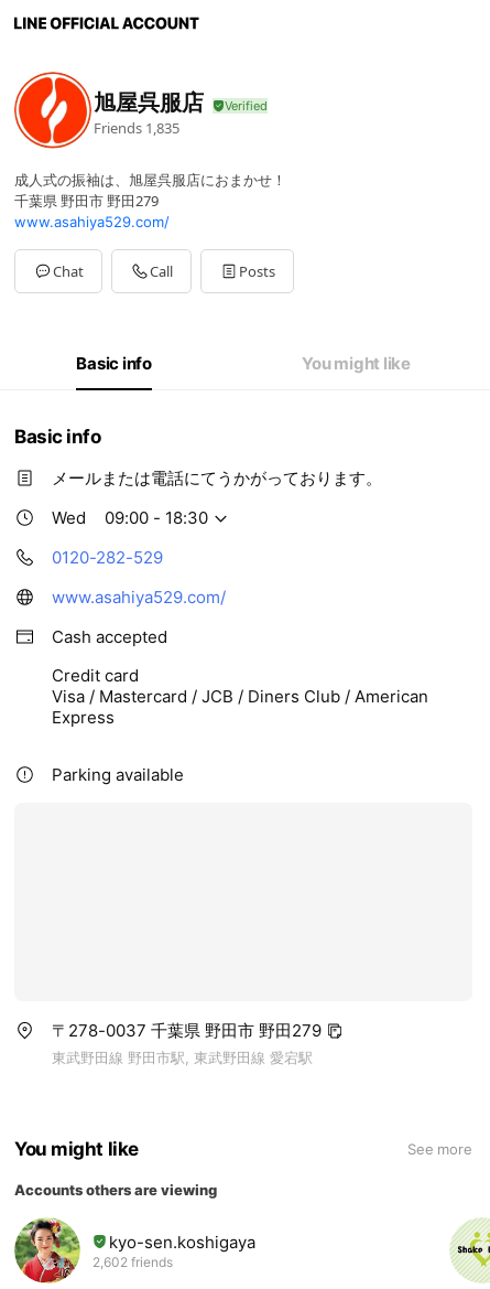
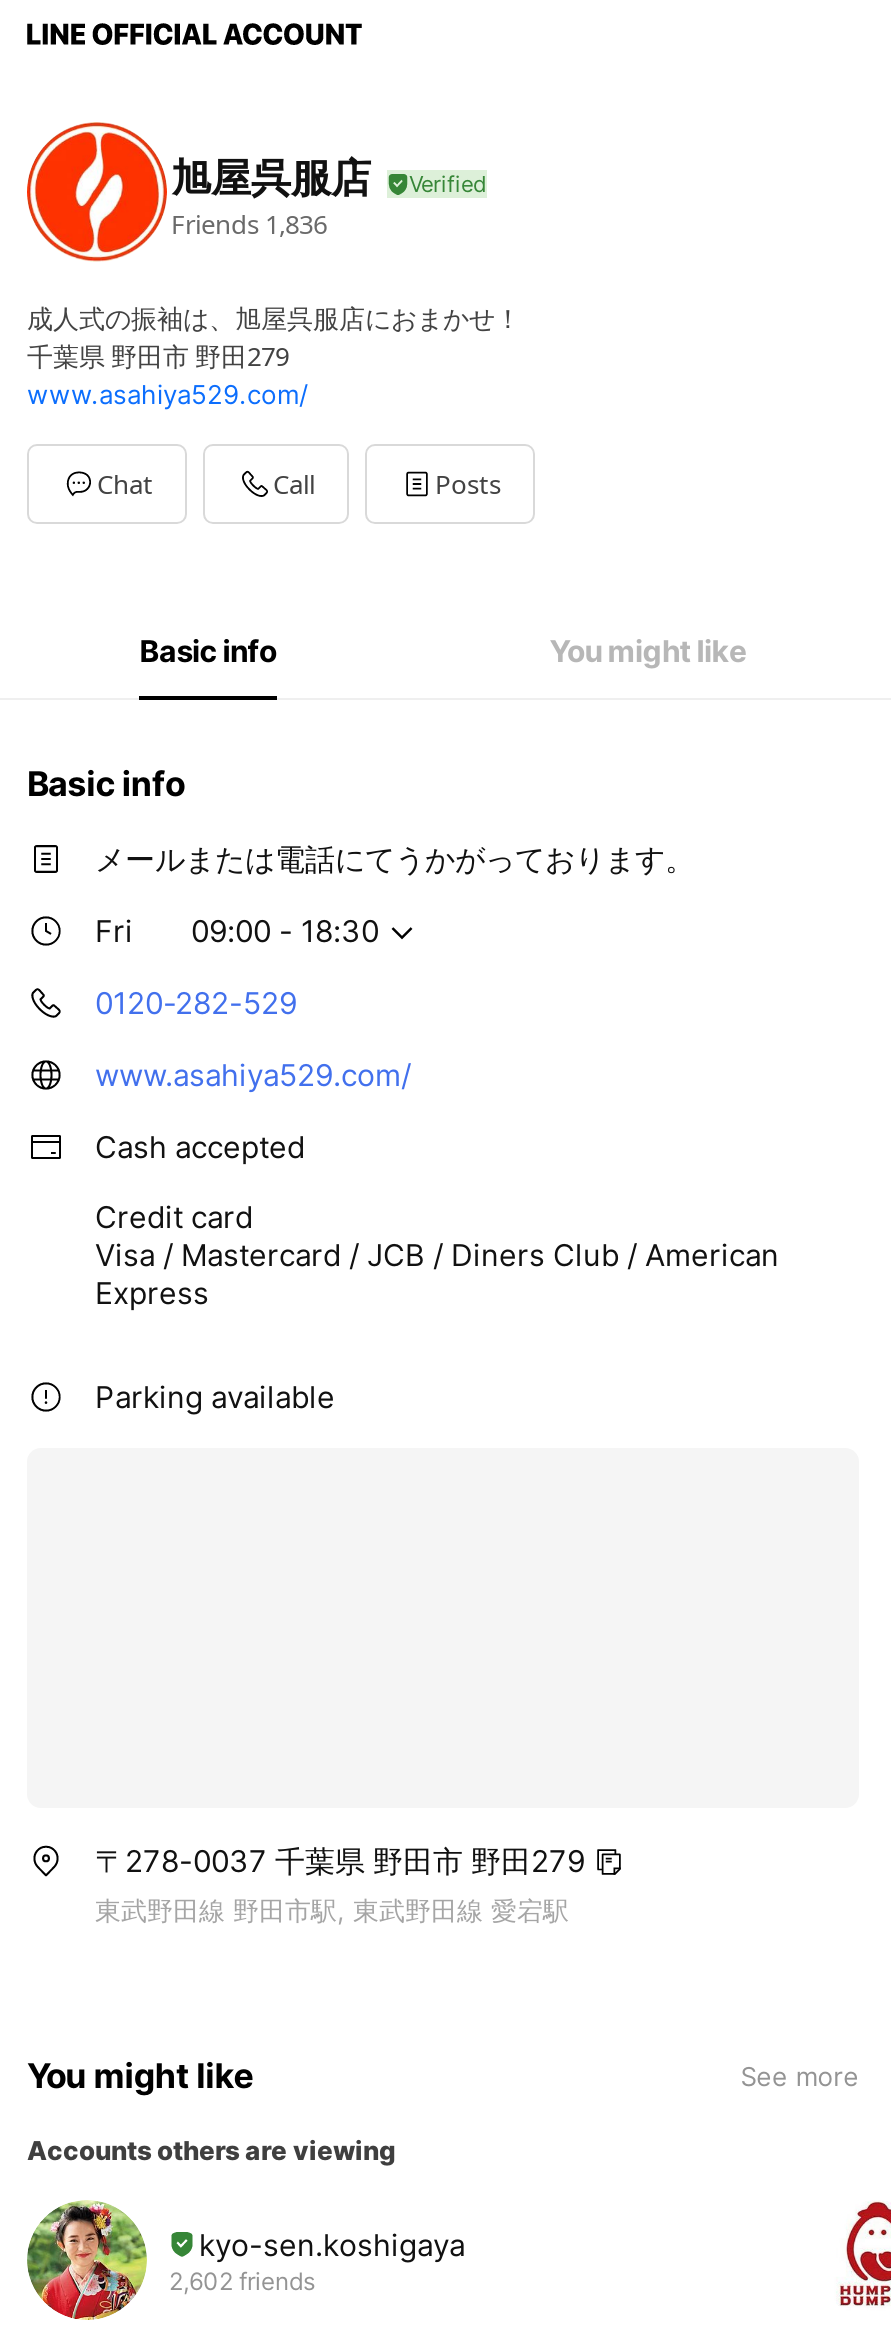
- Friends 1,835
+ Friends 1,836

- Wed
+ Fri

- [image]
+ [image]
